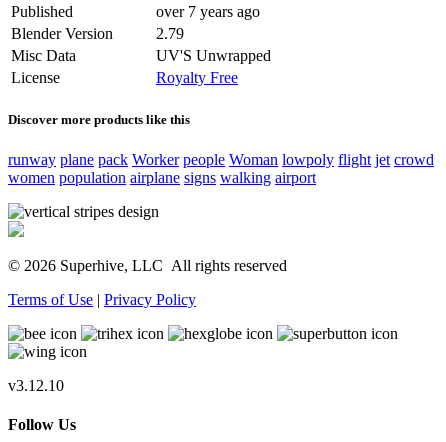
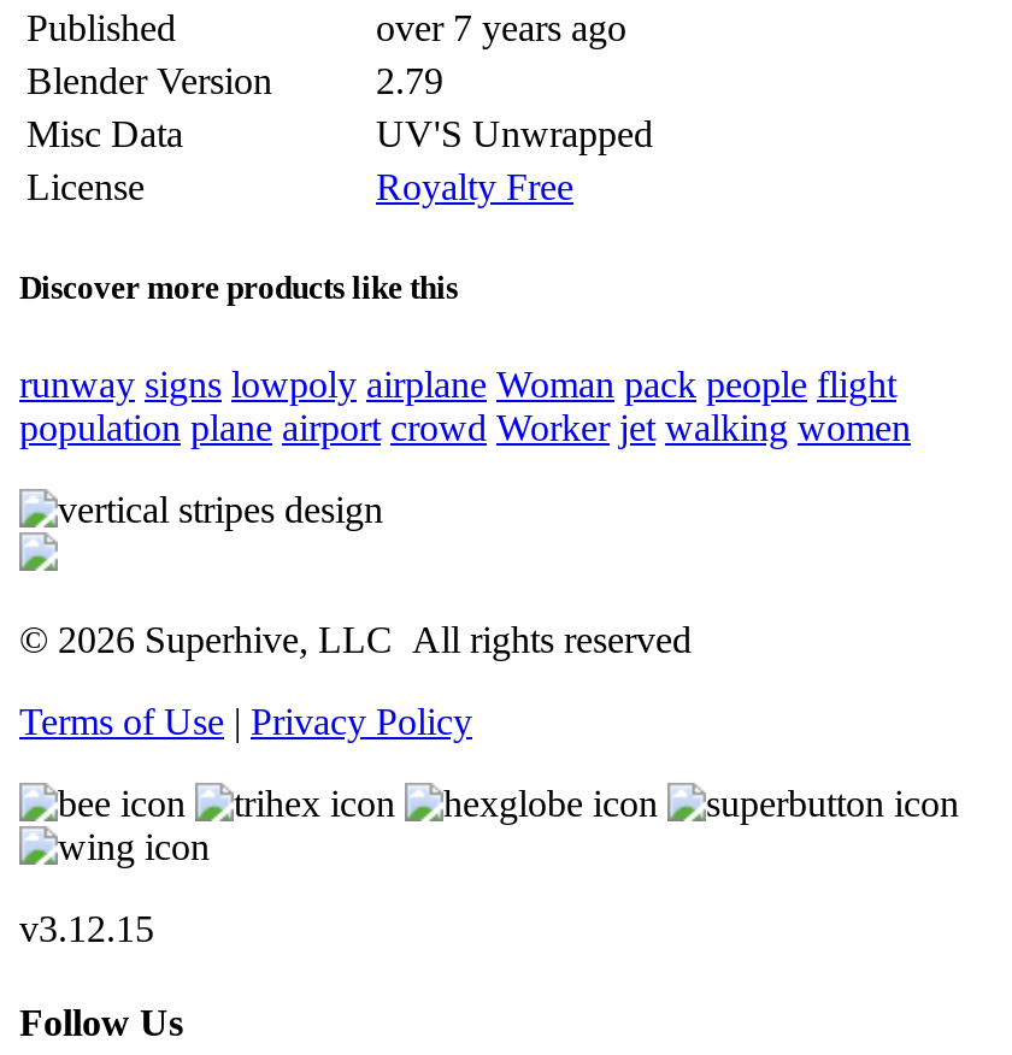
- runway plane pack Worker people Woman lowpoly flight jet crowd
- women population airplane signs walking airport
+ runway signs lowpoly airplane Woman pack people flight
+ population plane airport crowd Worker jet walking women

- v3.12.10
+ v3.12.15
